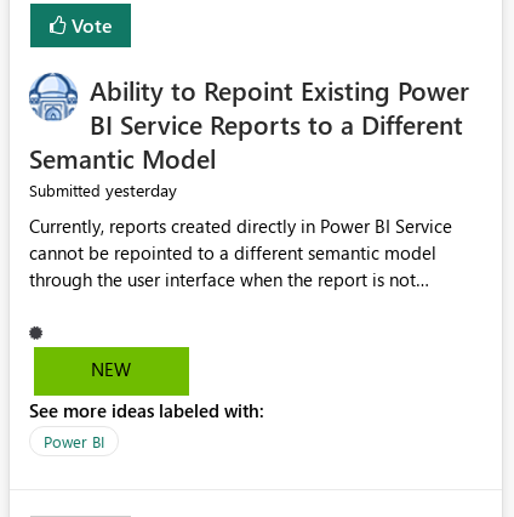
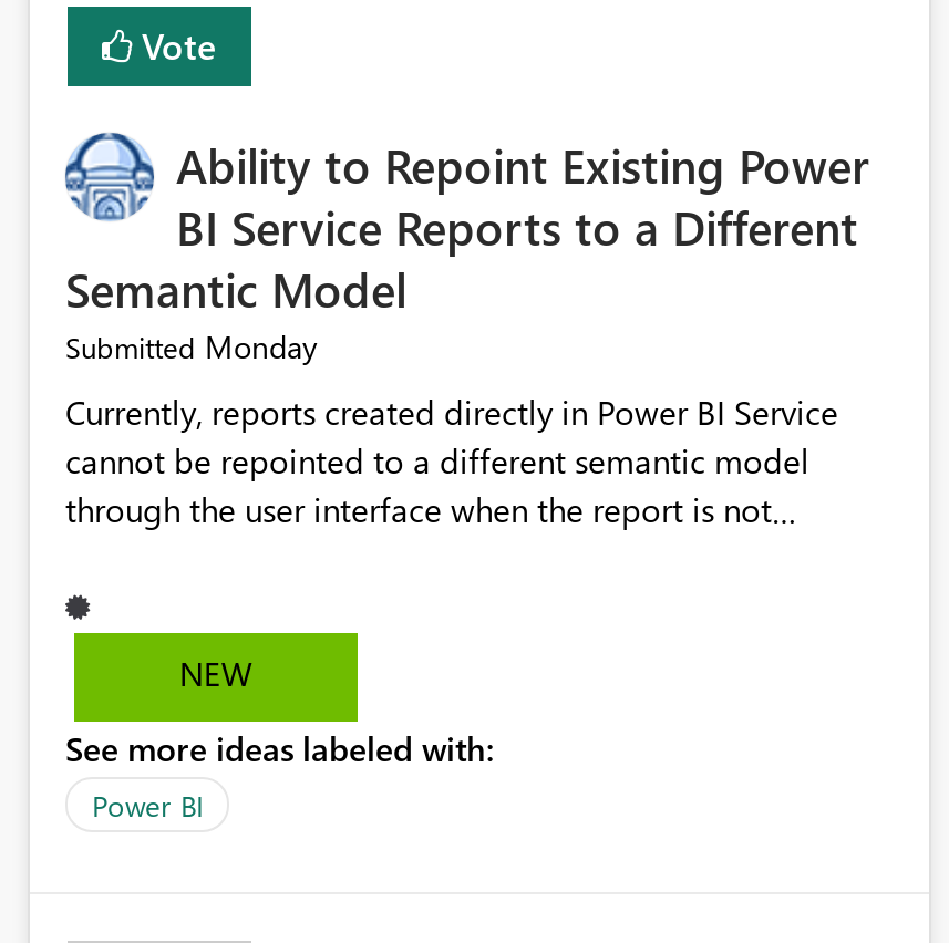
- Submitted yesterday
+ Submitted Monday
